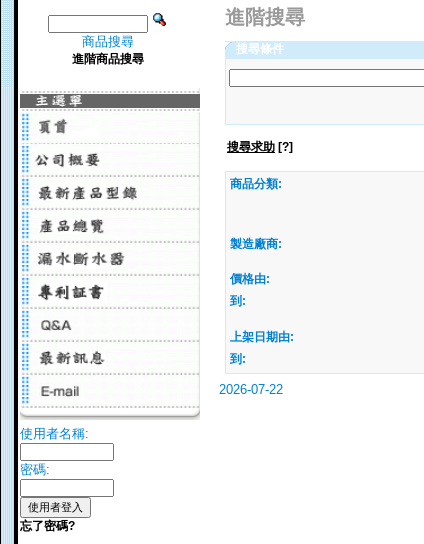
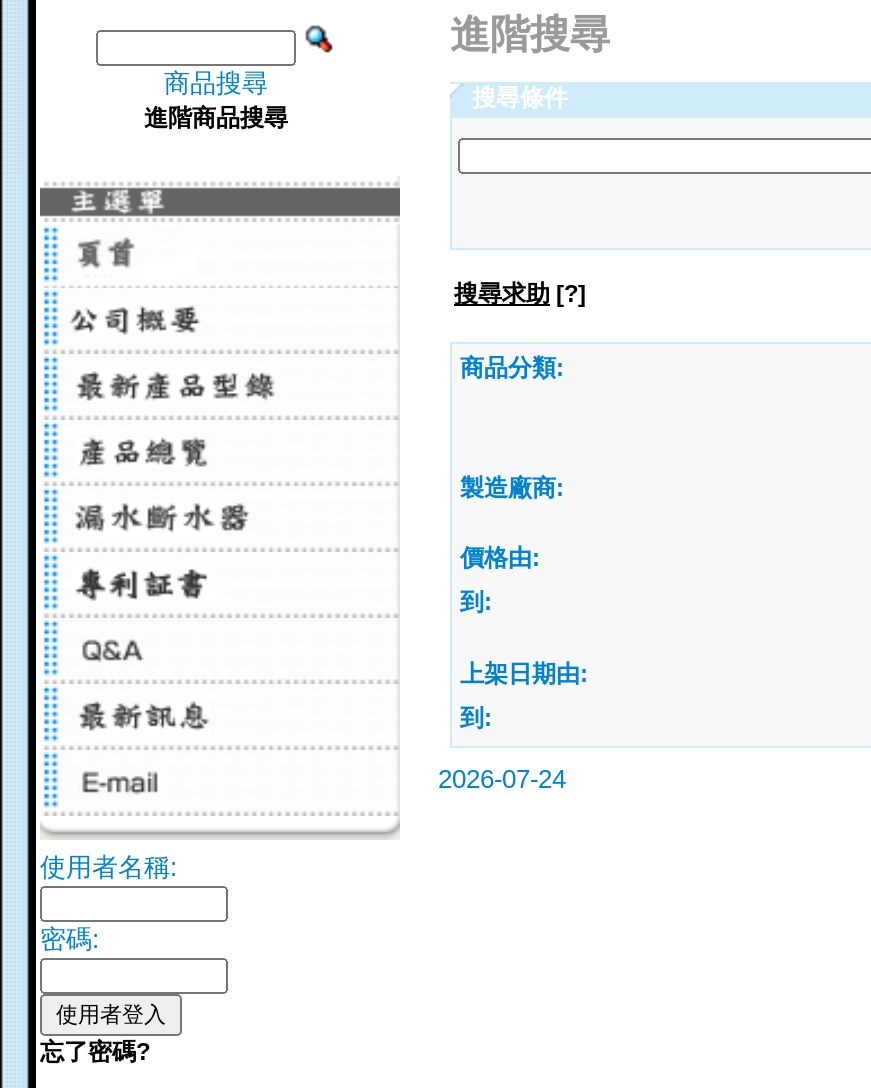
- 2026-07-22
+ 2026-07-24
